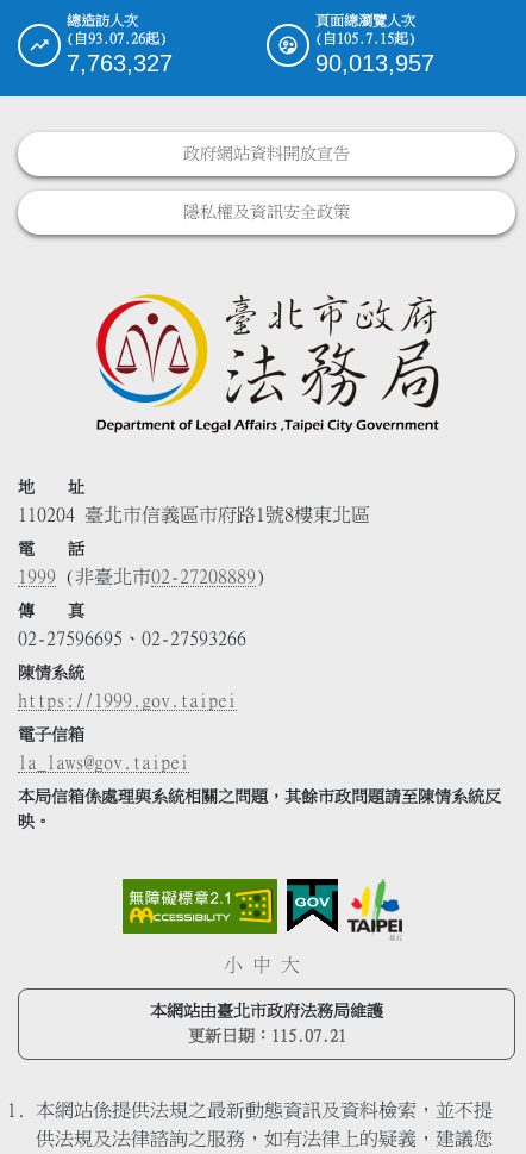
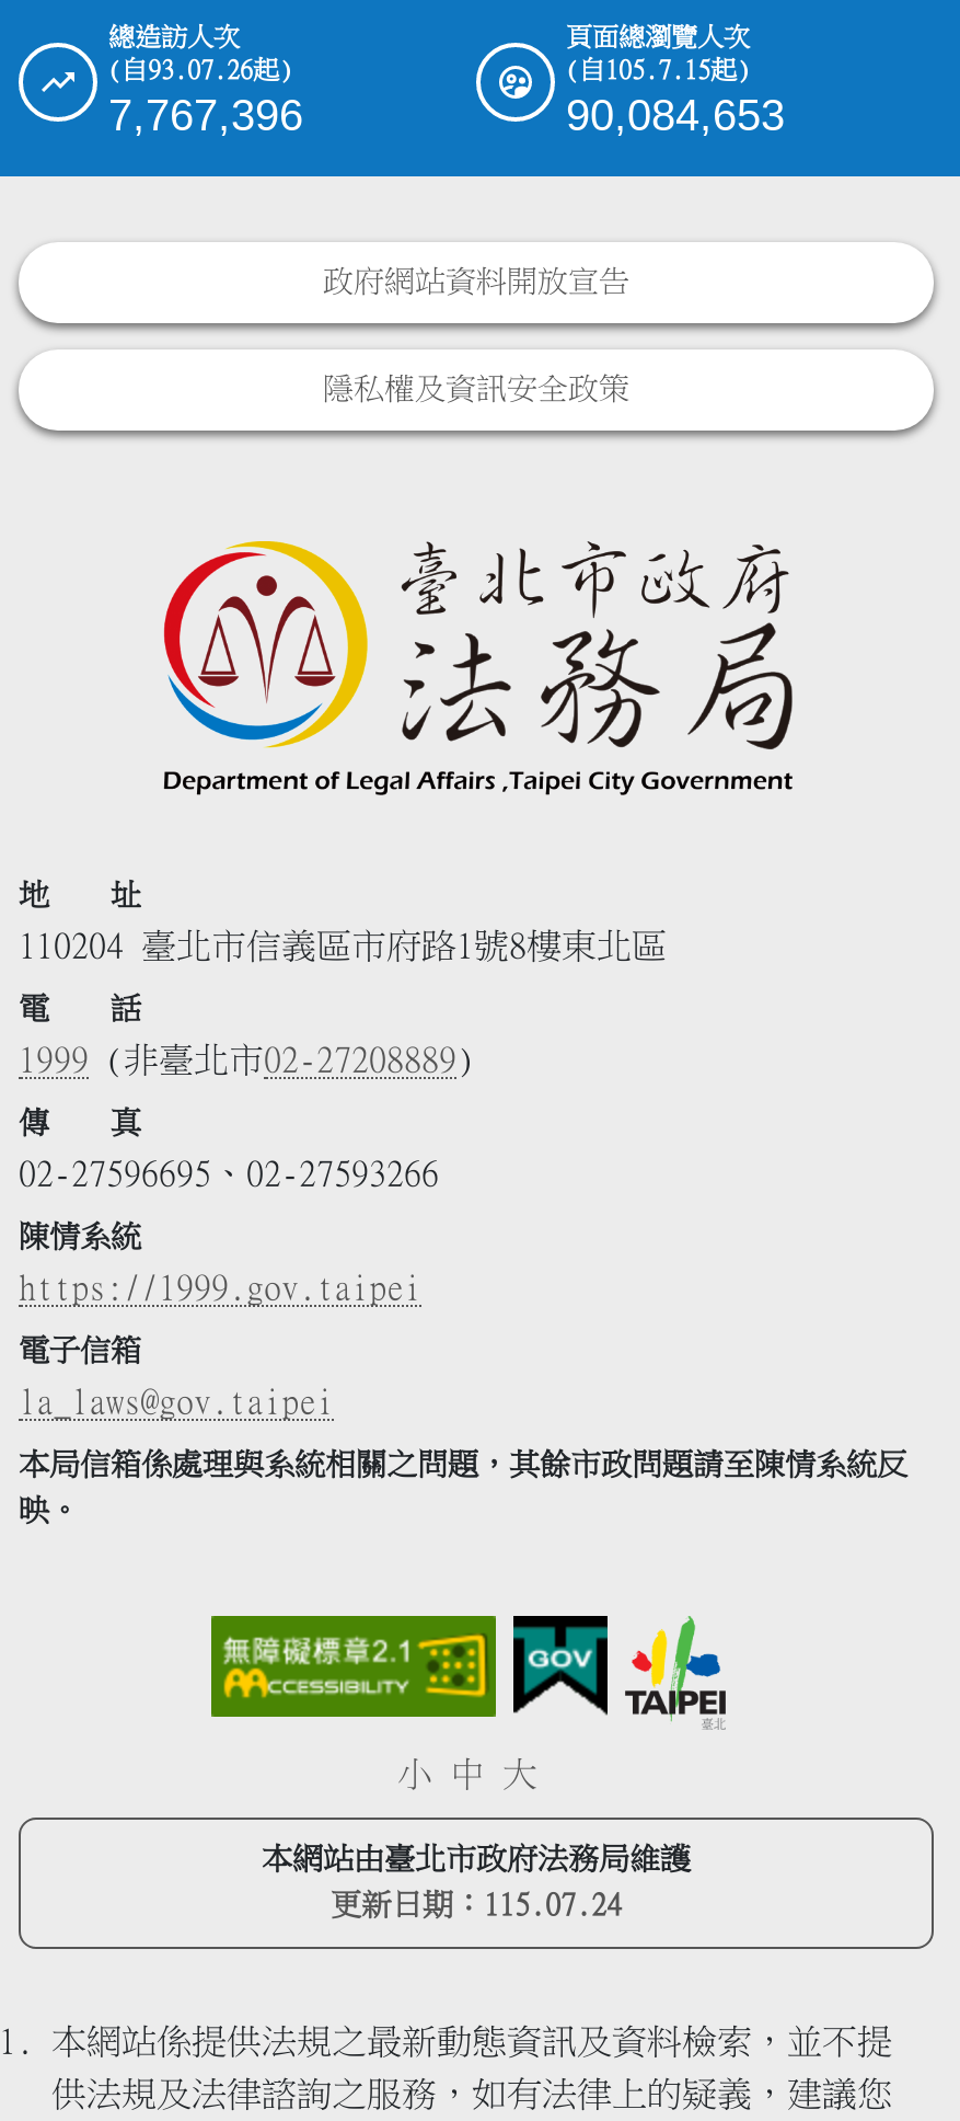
- 7,763,327
+ 7,767,396

- 90,013,957
+ 90,084,653

- 更新日期：115.07.21
+ 更新日期：115.07.24
